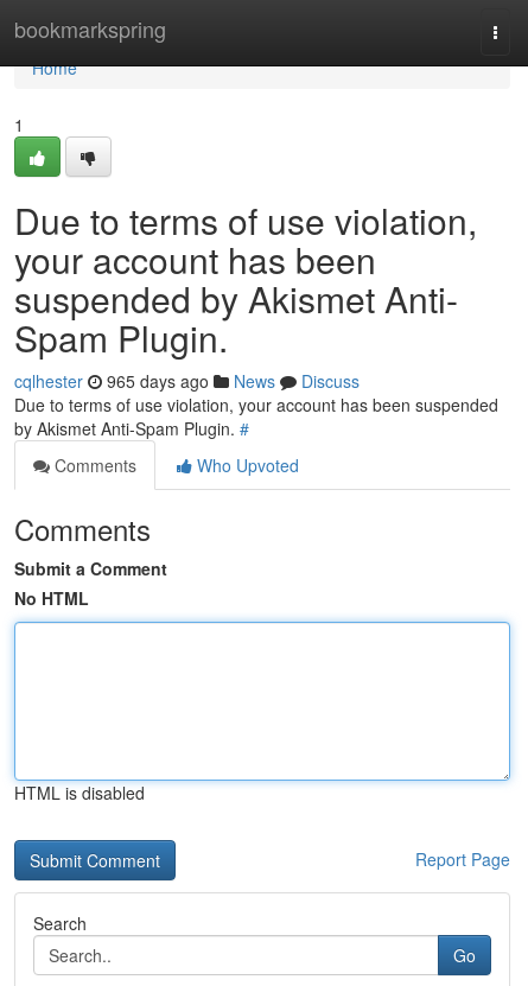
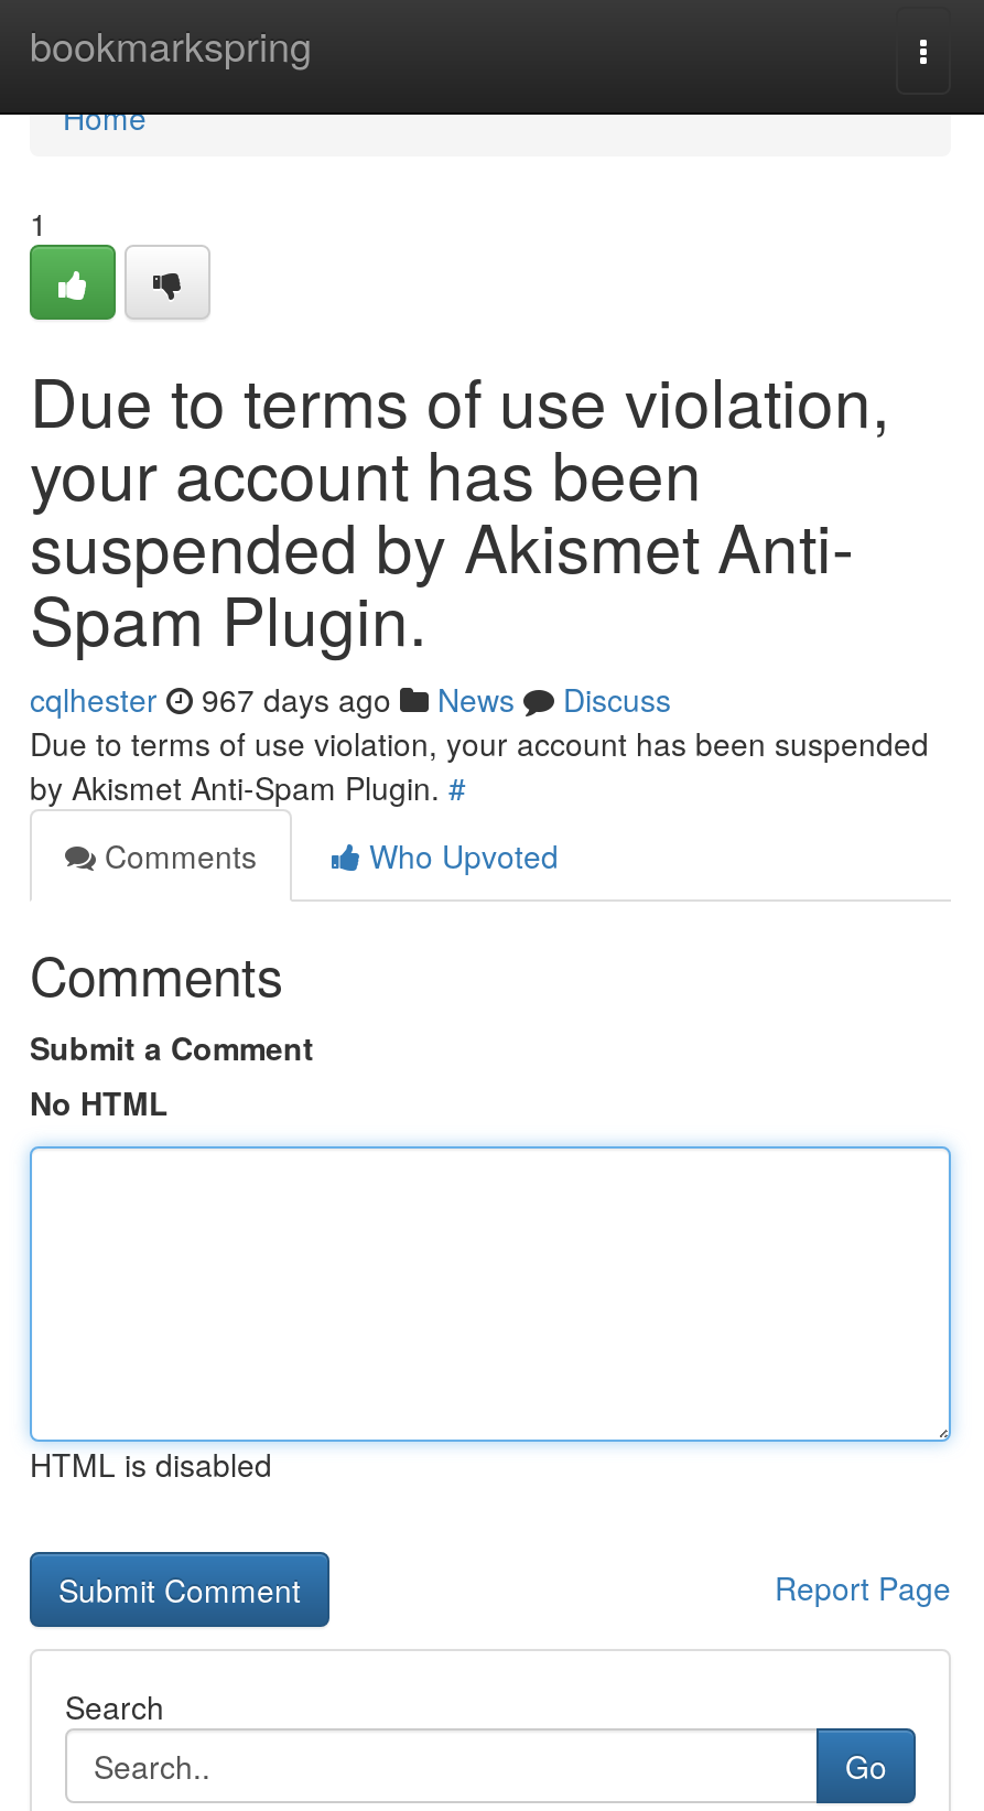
- cqlhester 965 days ago News Discuss
+ cqlhester 967 days ago News Discuss
